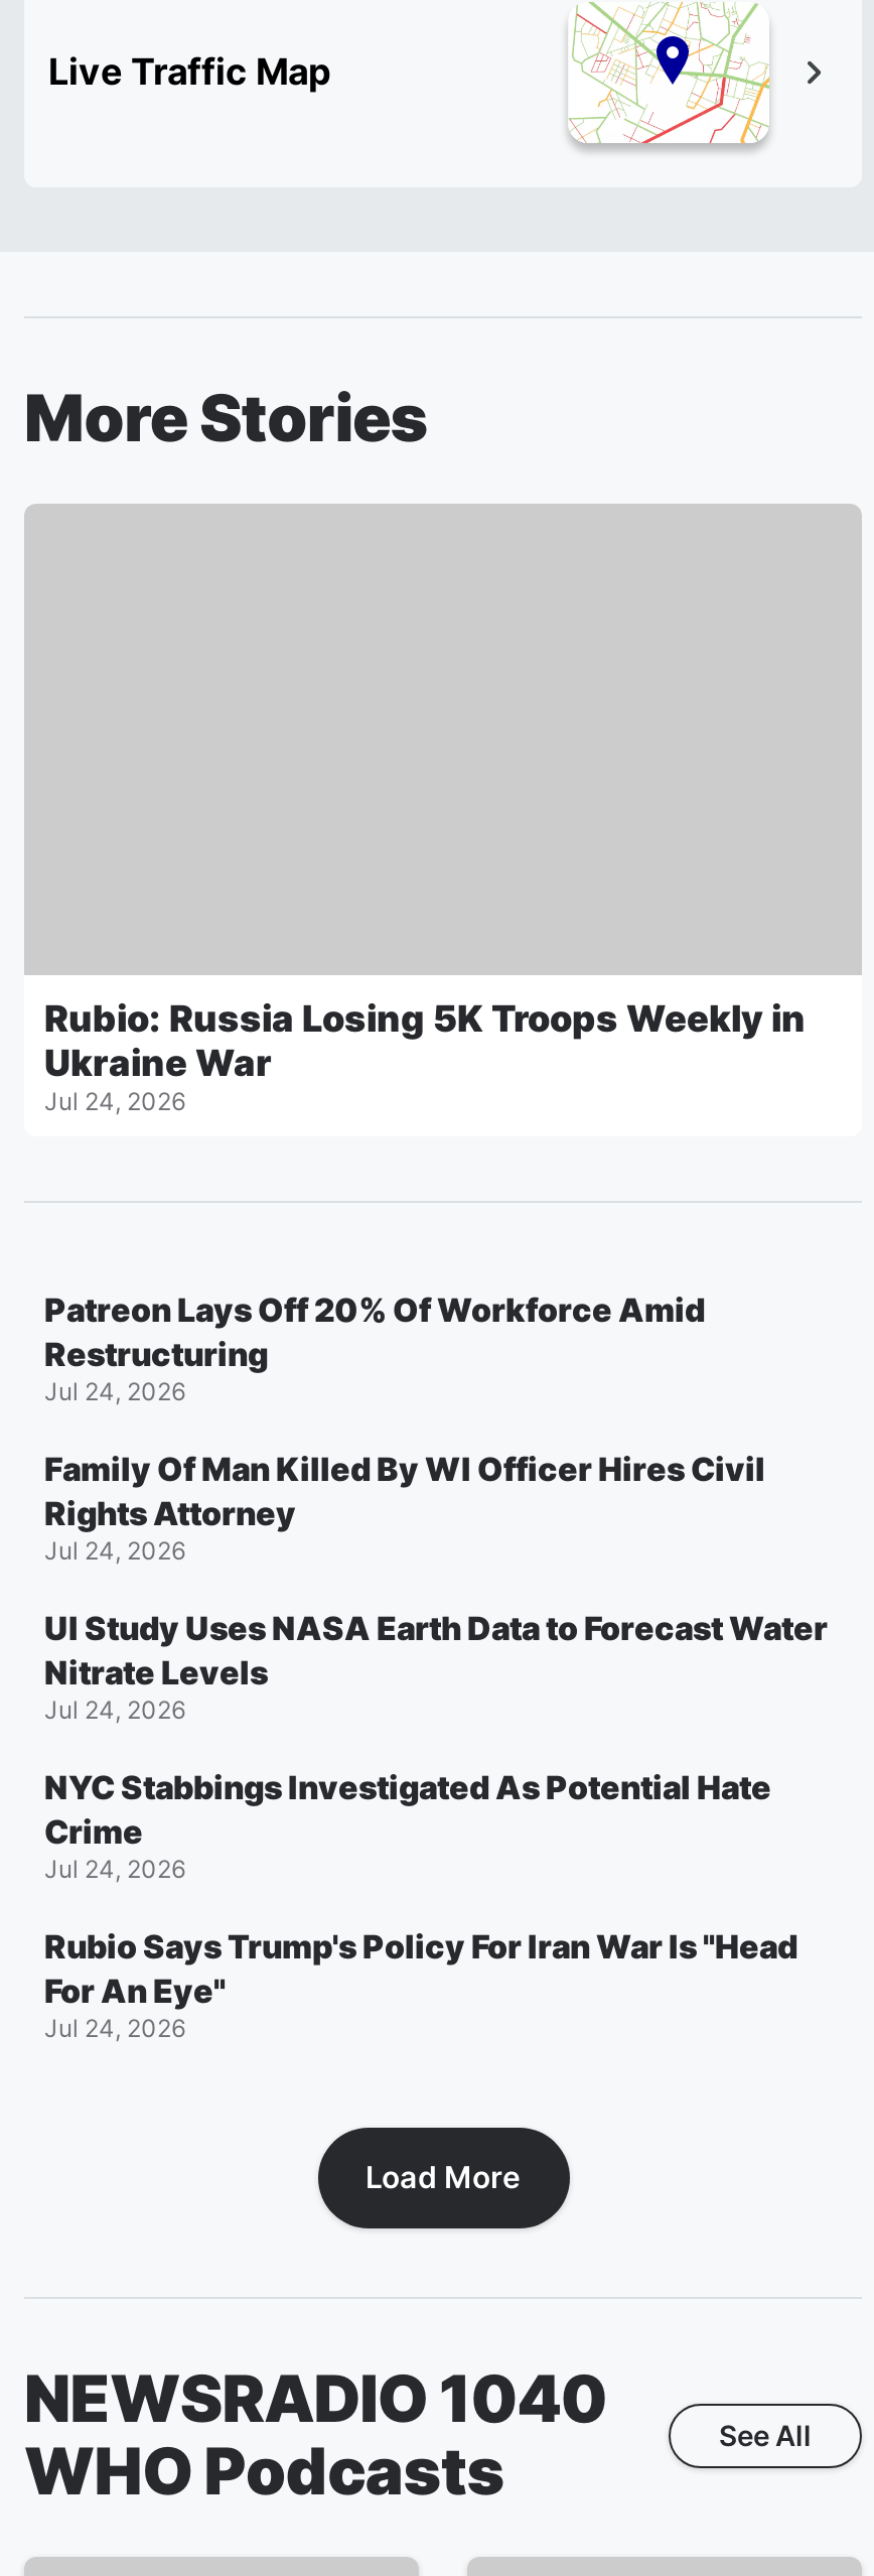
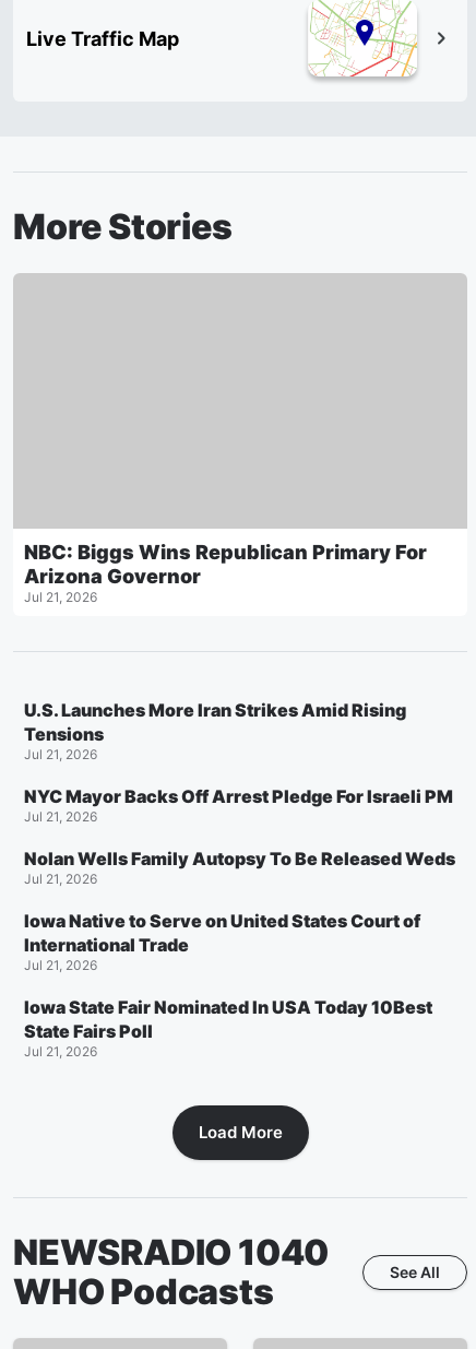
- Rubio: Russia Losing 5K Troops Weekly in
- Ukraine War
- Jul 24, 2026
+ NBC: Biggs Wins Republican Primary For
+ Arizona Governor
+ Jul 21, 2026

- Patreon Lays Off 20% Of Workforce Amid
- Restructuring
- Jul 24, 2026
+ U.S. Launches More Iran Strikes Amid Rising
+ Tensions
+ Jul 21, 2026

- Family Of Man Killed By WI Officer Hires Civil
- Rights Attorney
- Jul 24, 2026
+ NYC Mayor Backs Off Arrest Pledge For Israeli PM
+ Jul 21, 2026

- UI Study Uses NASA Earth Data to Forecast Water
- Nitrate Levels
- Jul 24, 2026
+ Nolan Wells Family Autopsy To Be Released Weds
+ Jul 21, 2026

- NYC Stabbings Investigated As Potential Hate
- Crime
- Jul 24, 2026
+ Iowa Native to Serve on United States Court of
+ International Trade
+ Jul 21, 2026

- Rubio Says Trump's Policy For Iran War Is "Head
- For An Eye"
- Jul 24, 2026
+ Iowa State Fair Nominated In USA Today 10Best
+ State Fairs Poll
+ Jul 21, 2026
